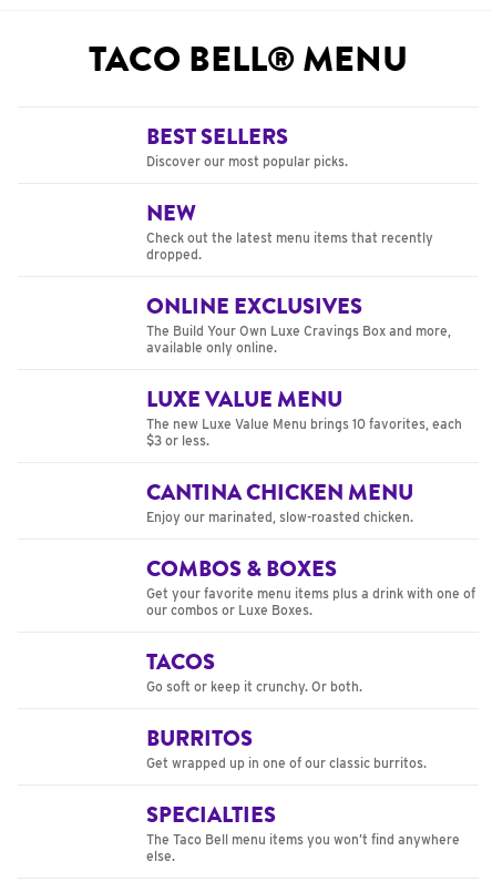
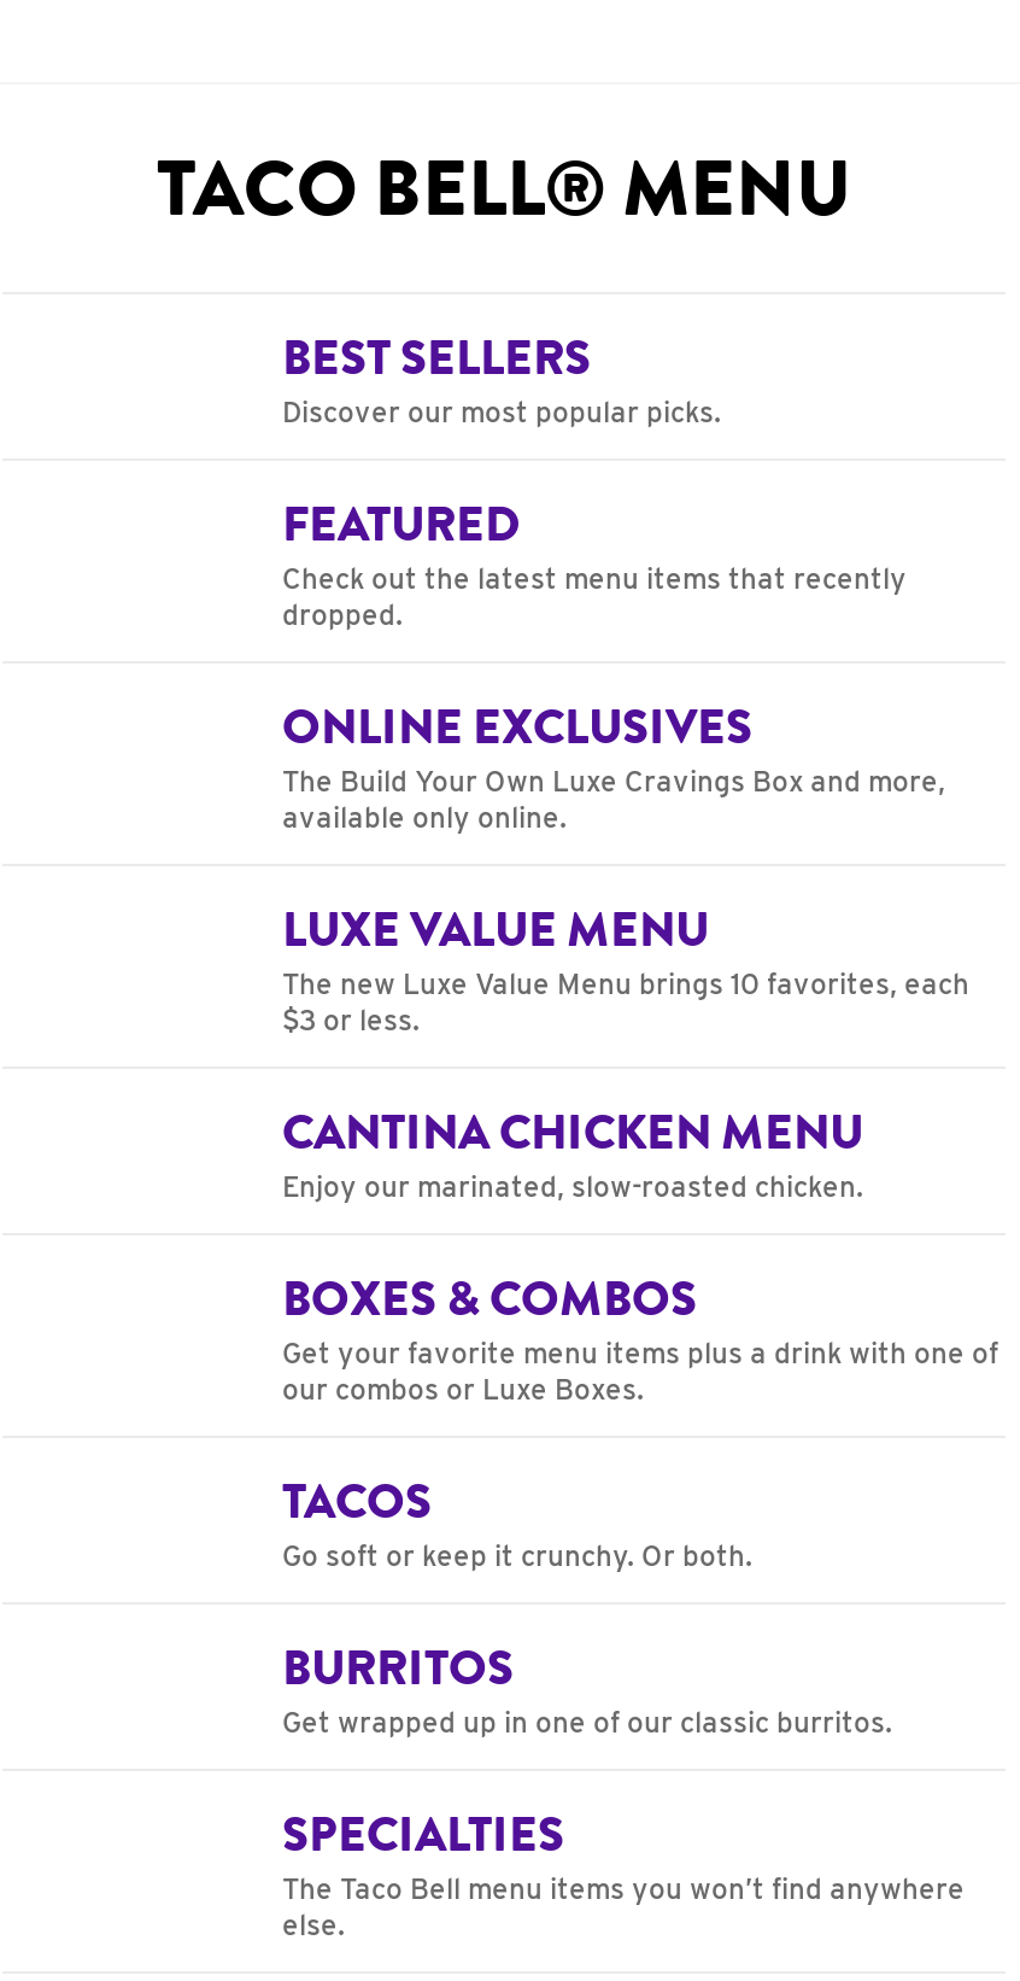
- NEW
+ FEATURED

- COMBOS & BOXES
+ BOXES & COMBOS
